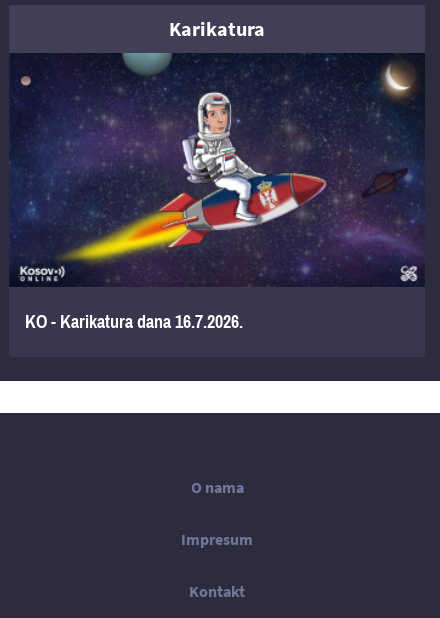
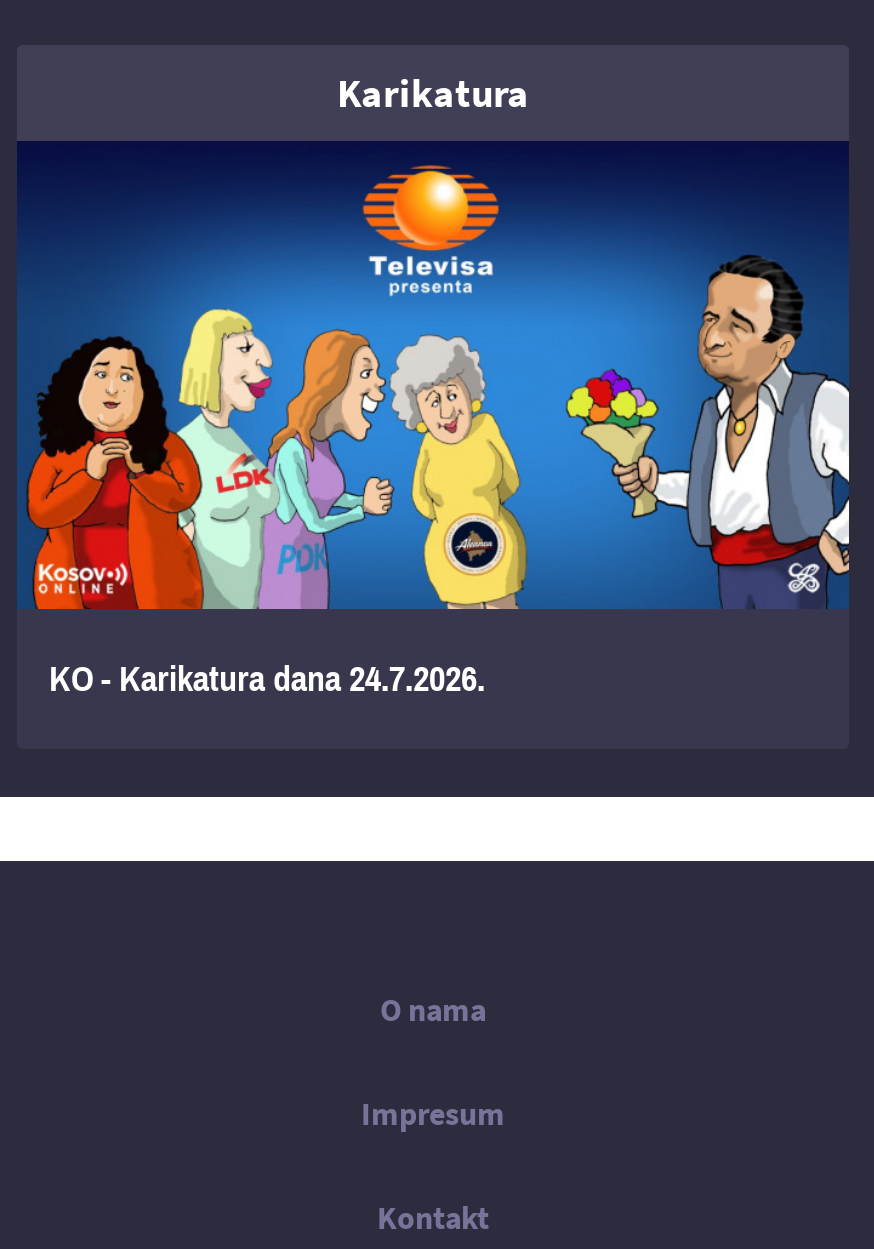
- [image]
- KO - Karikatura dana 16.7.2026.
+ [image]
+ KO - Karikatura dana 24.7.2026.
